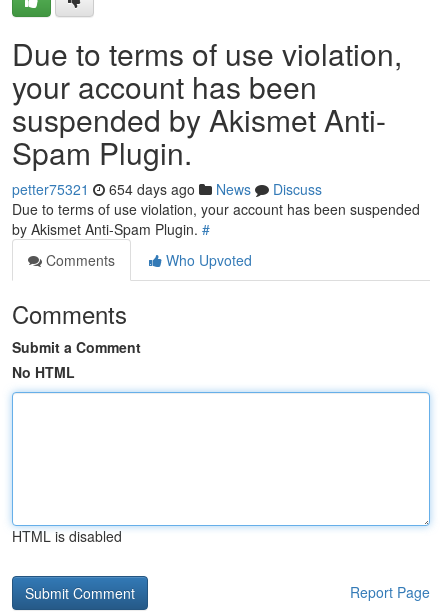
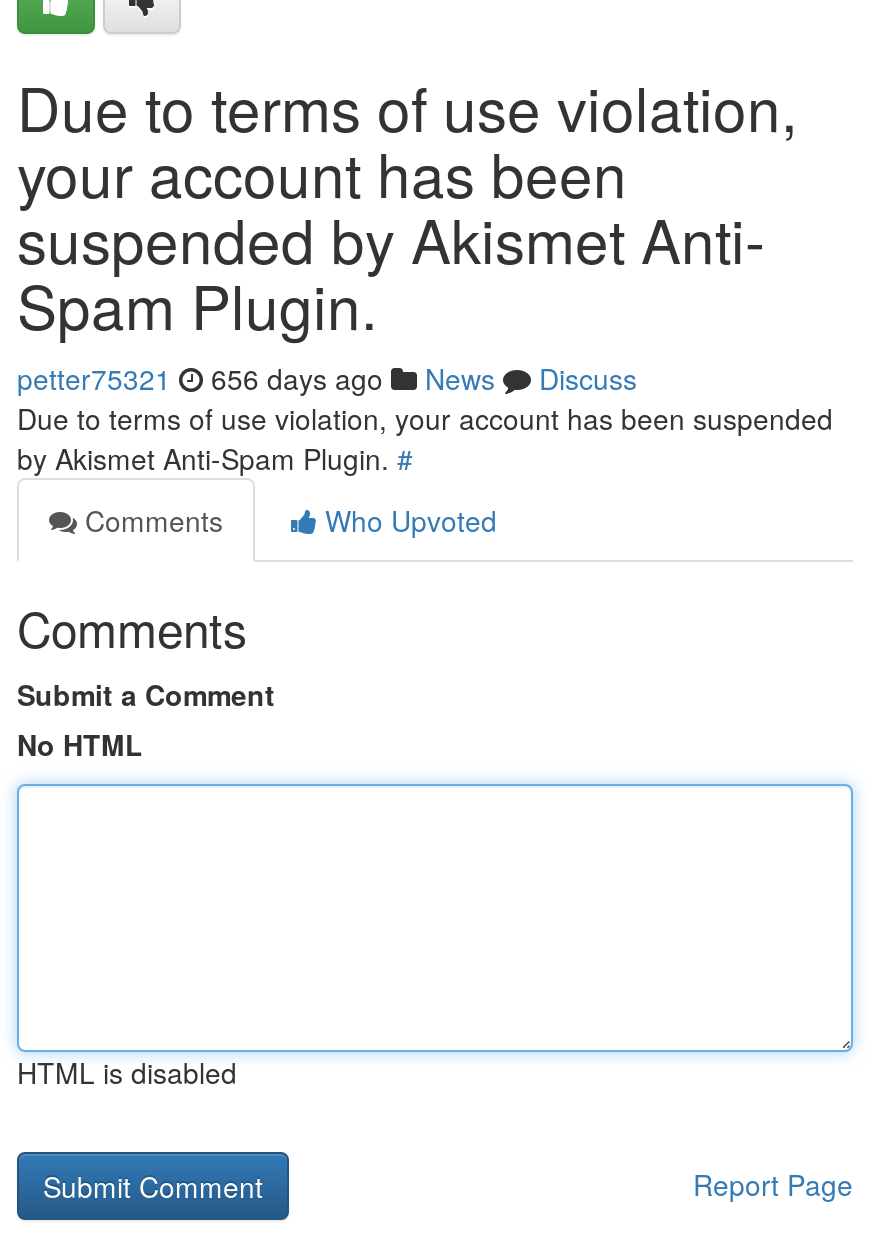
- petter75321 654 days ago News Discuss
+ petter75321 656 days ago News Discuss
